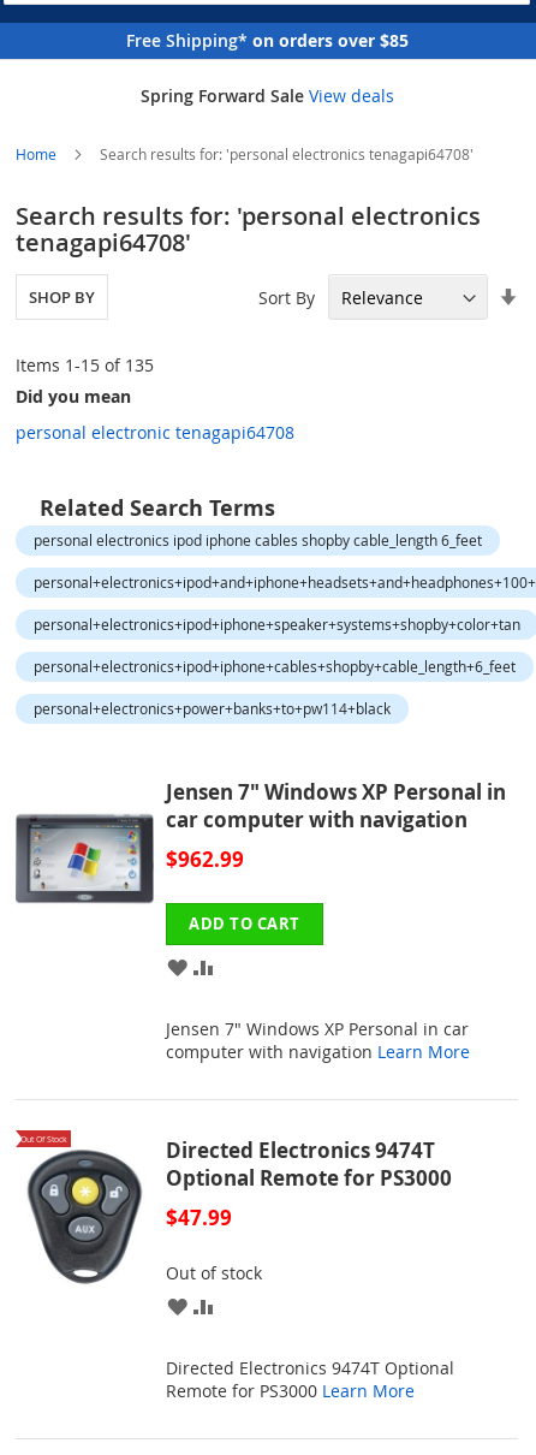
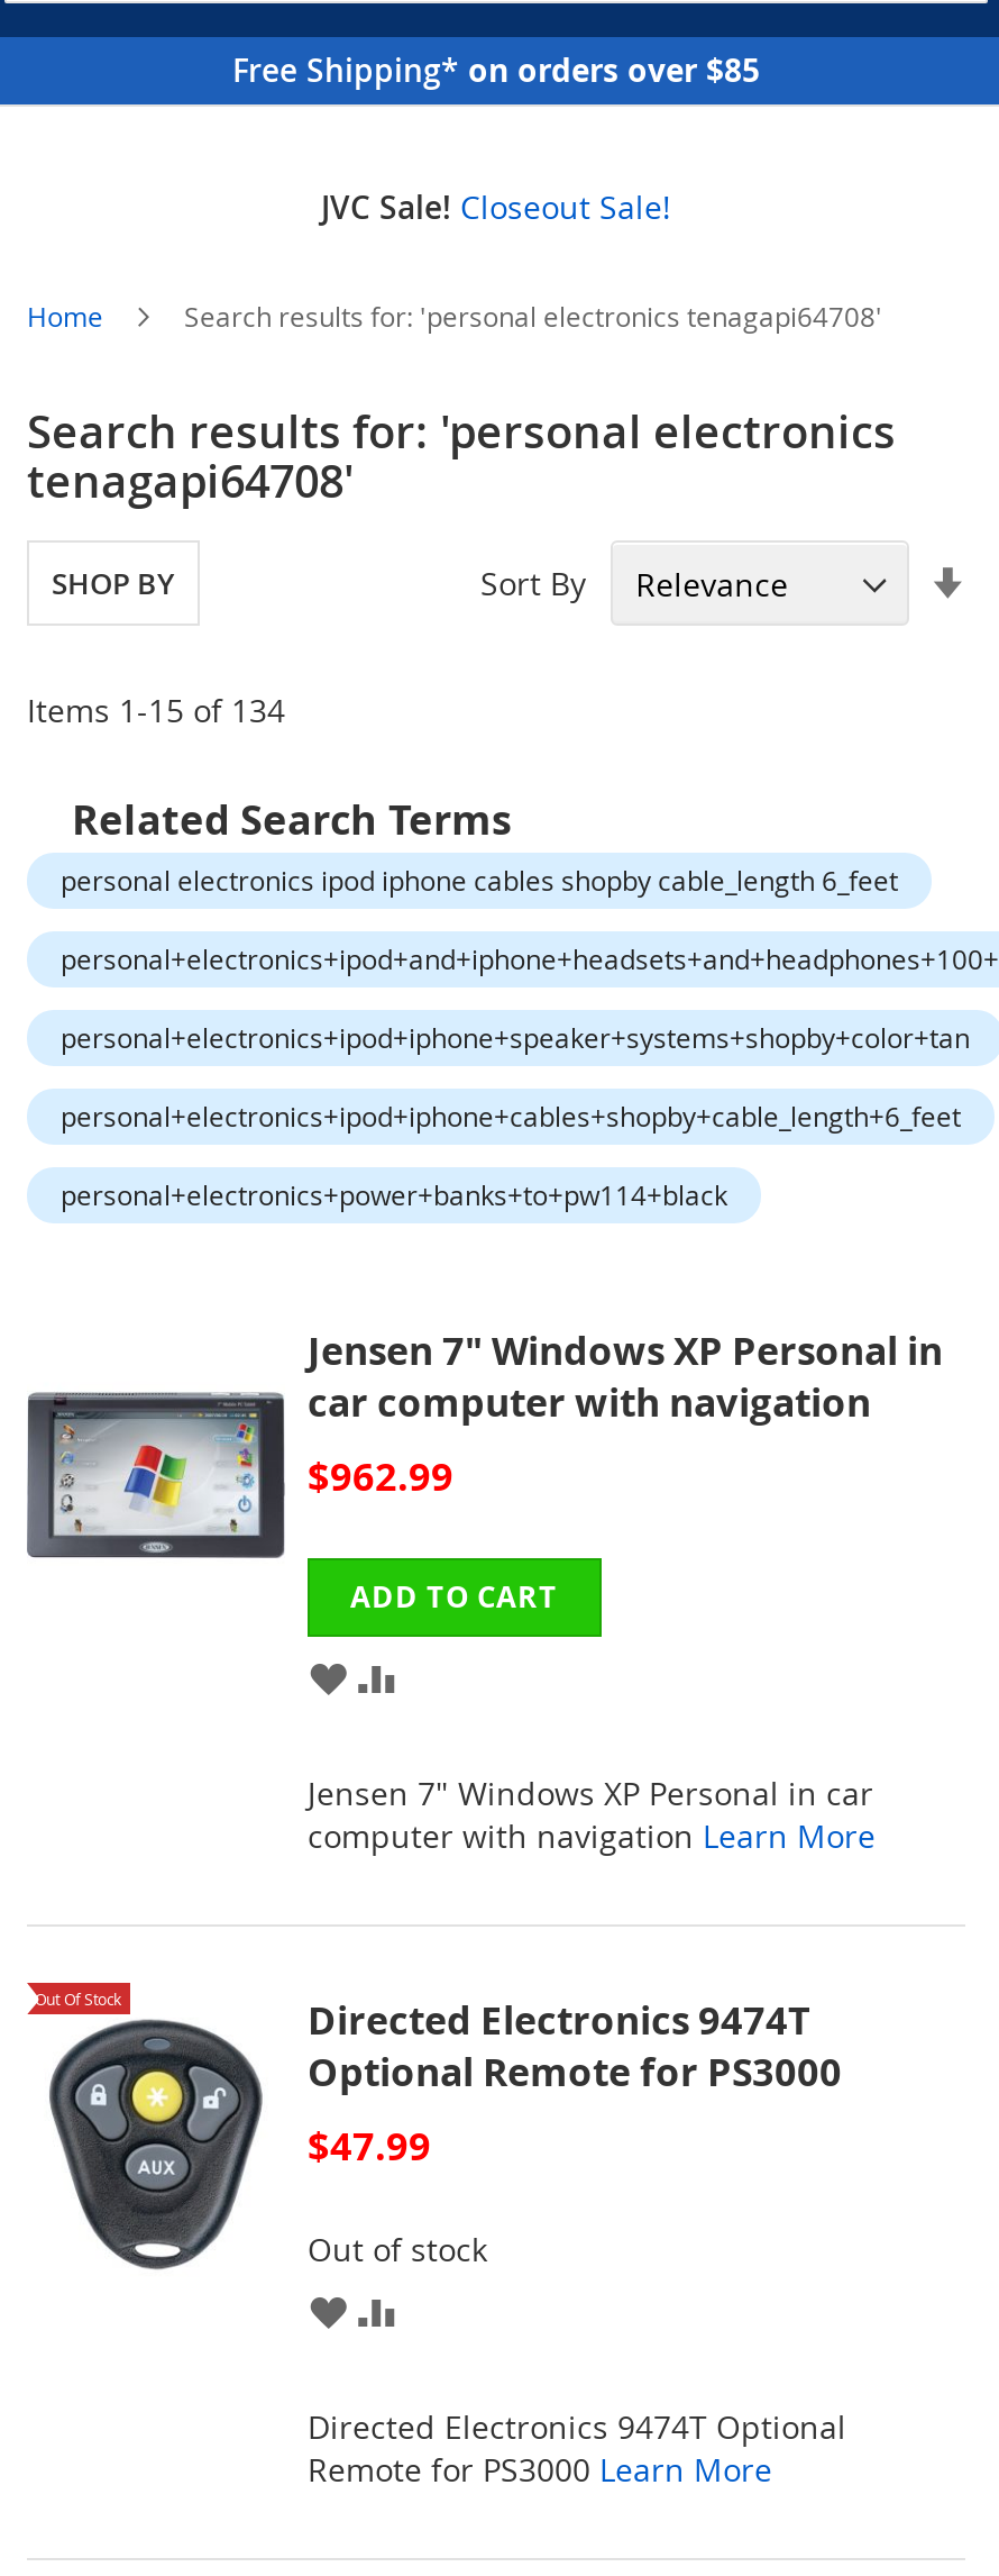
- Spring Forward Sale View deals
+ JVC Sale! Closeout Sale!

- Items 1 -15 of 135
+ Items 1 -15 of 134

- Did you mean
- personal electronic tenagapi64708
